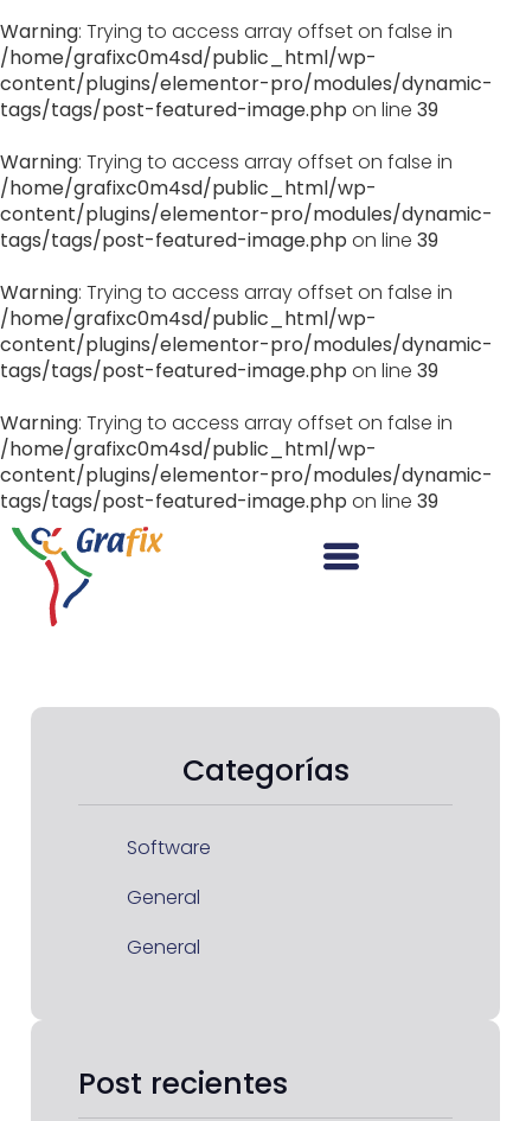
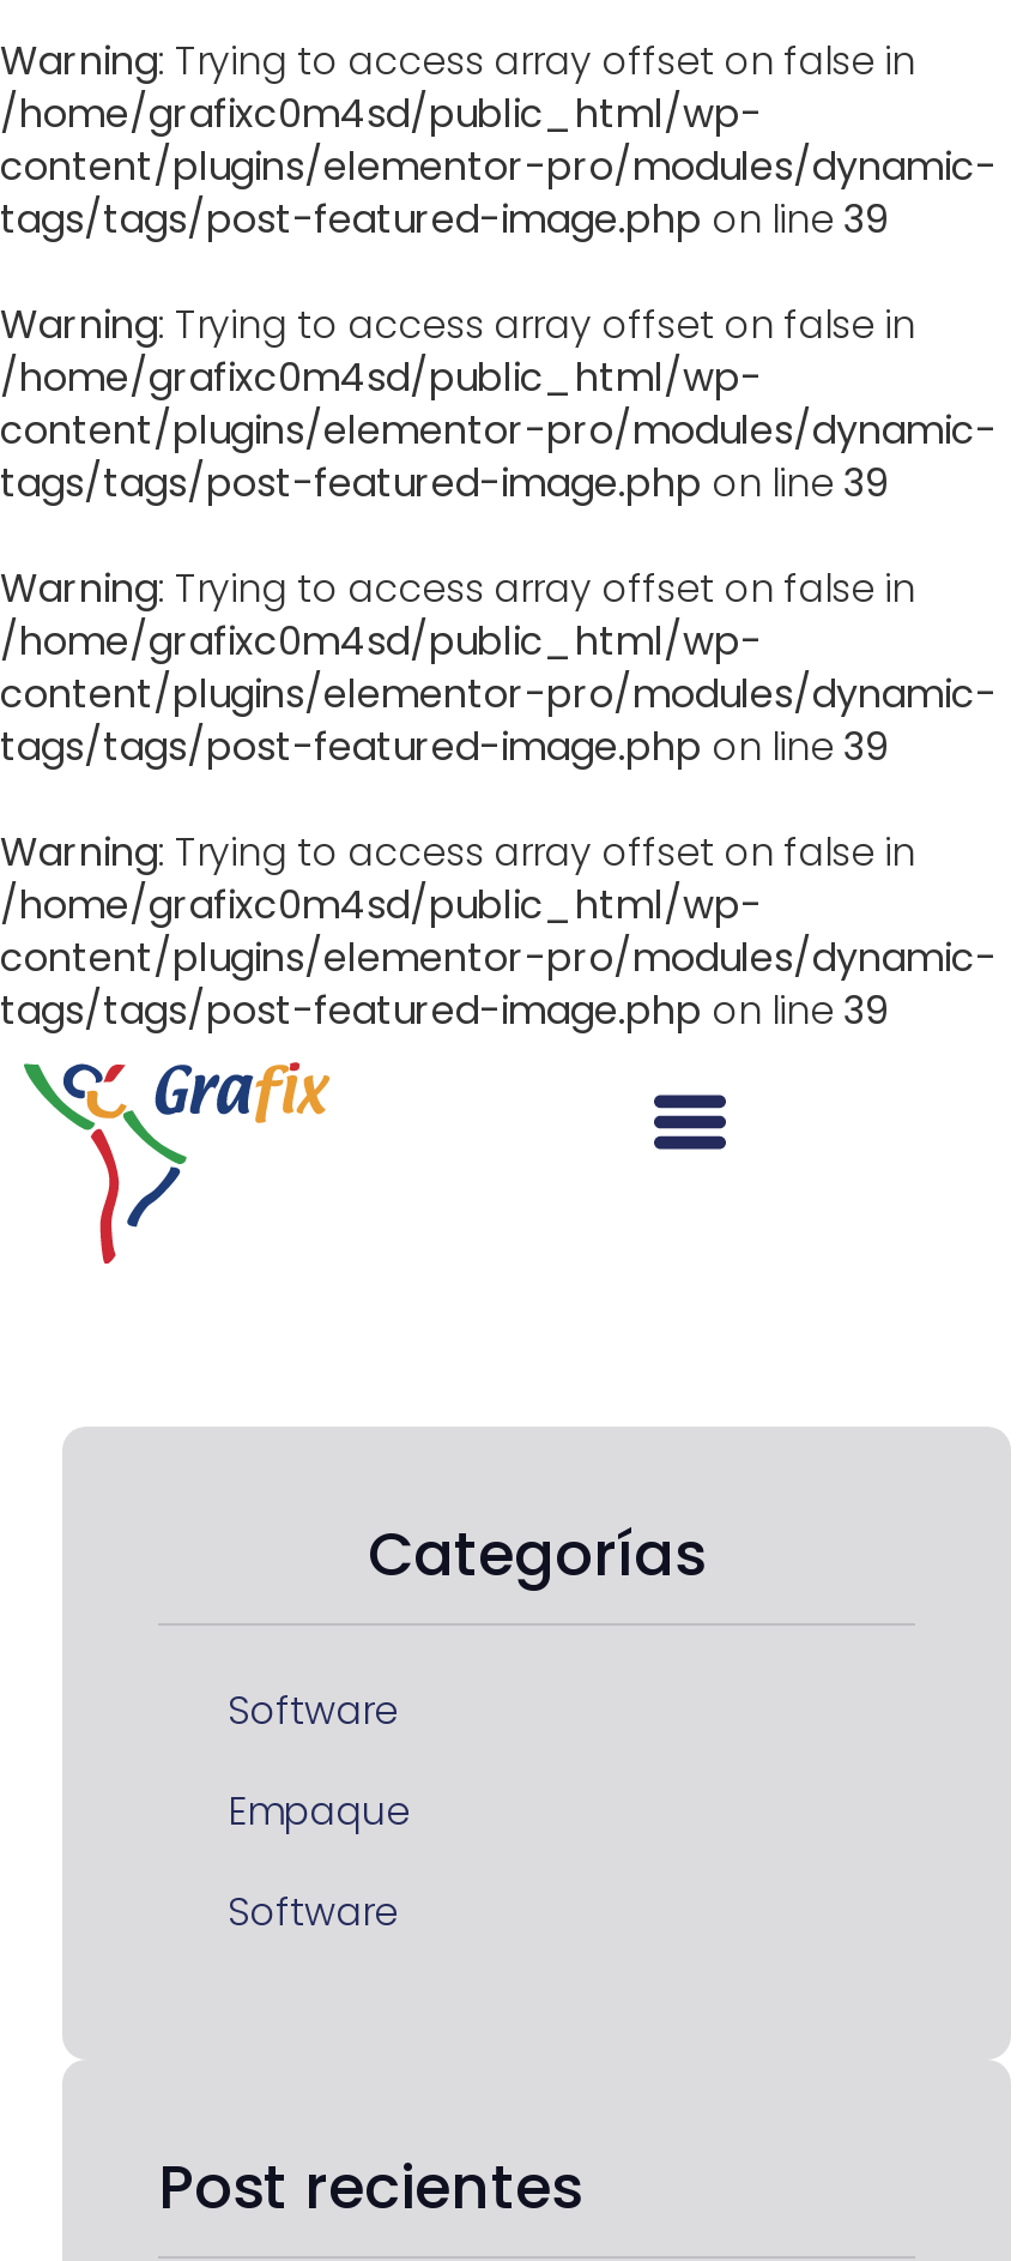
- General
+ Empaque

- General
+ Software
